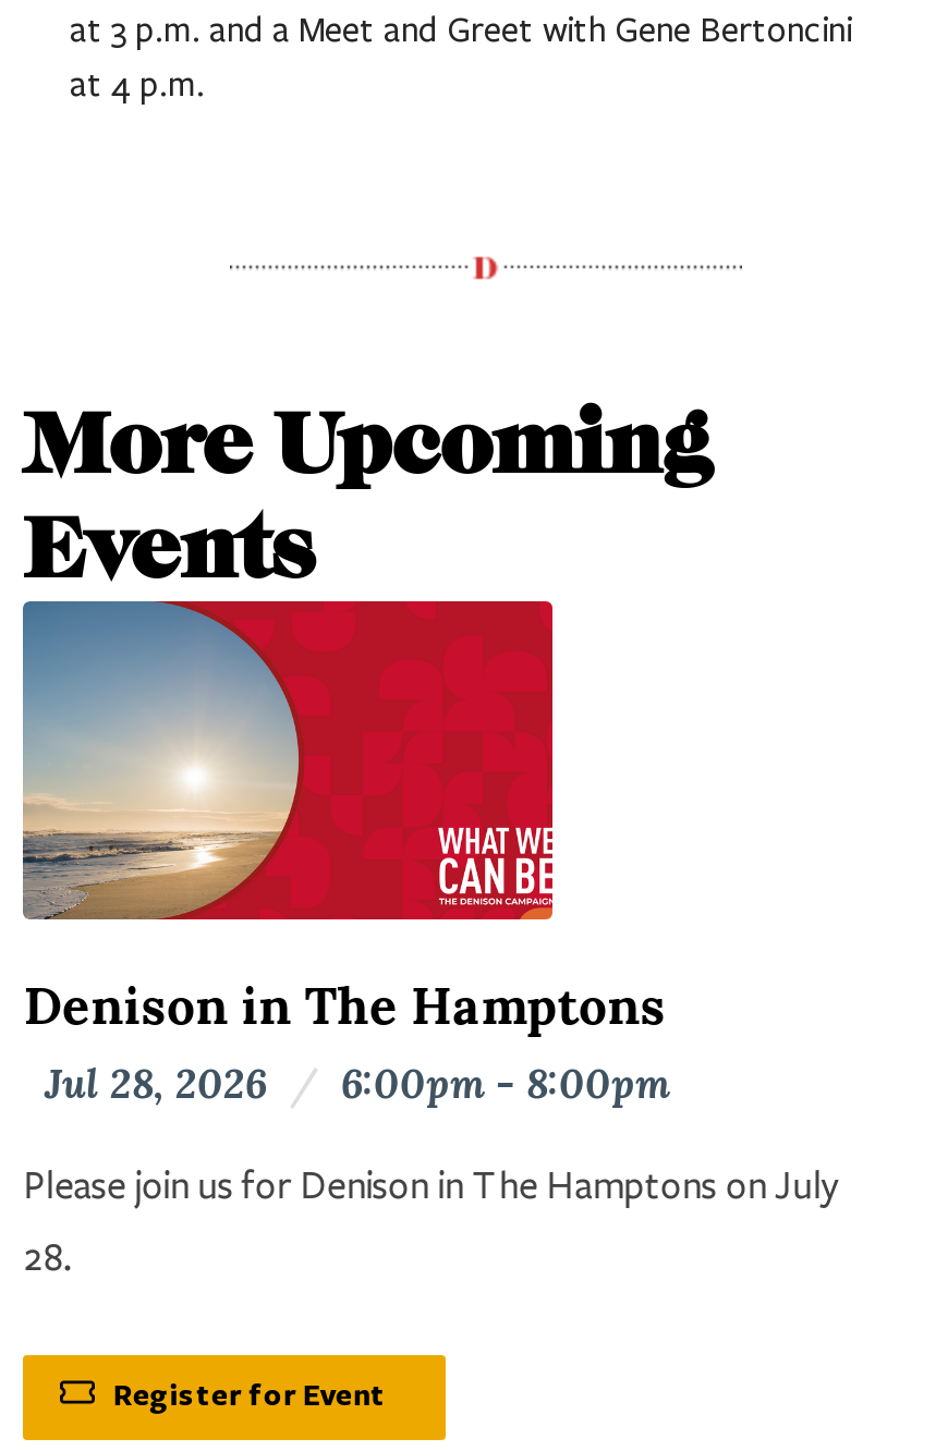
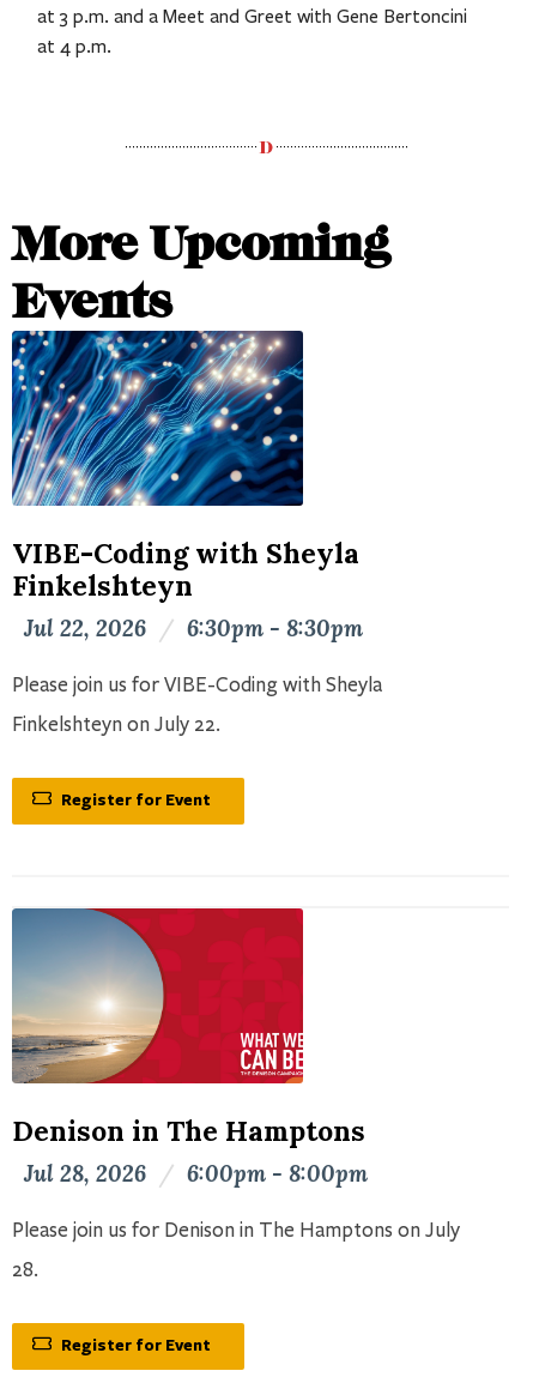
+ [image]
+ VIBE-Coding with Sheyla
+ Finkelshteyn
+ Jul 22, 2026 / 6:30pm - 8:30pm
+ Please join us for VIBE-Coding with Sheyla
+ Finkelshteyn on July 22.
+ Register for Event
